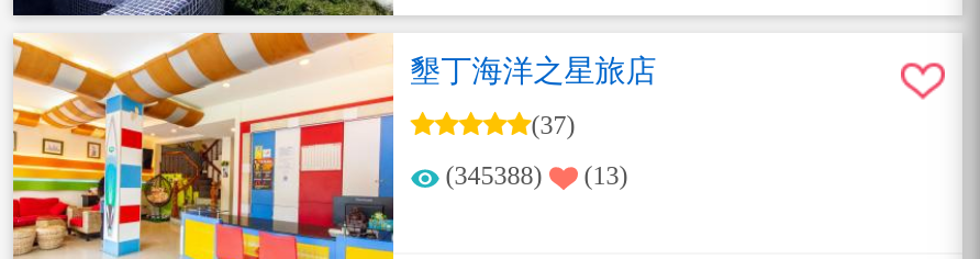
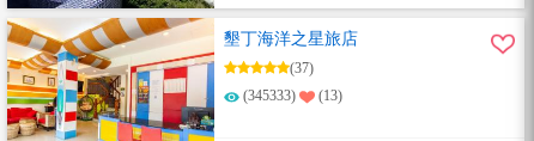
- (345388) (13)
+ (345333) (13)
